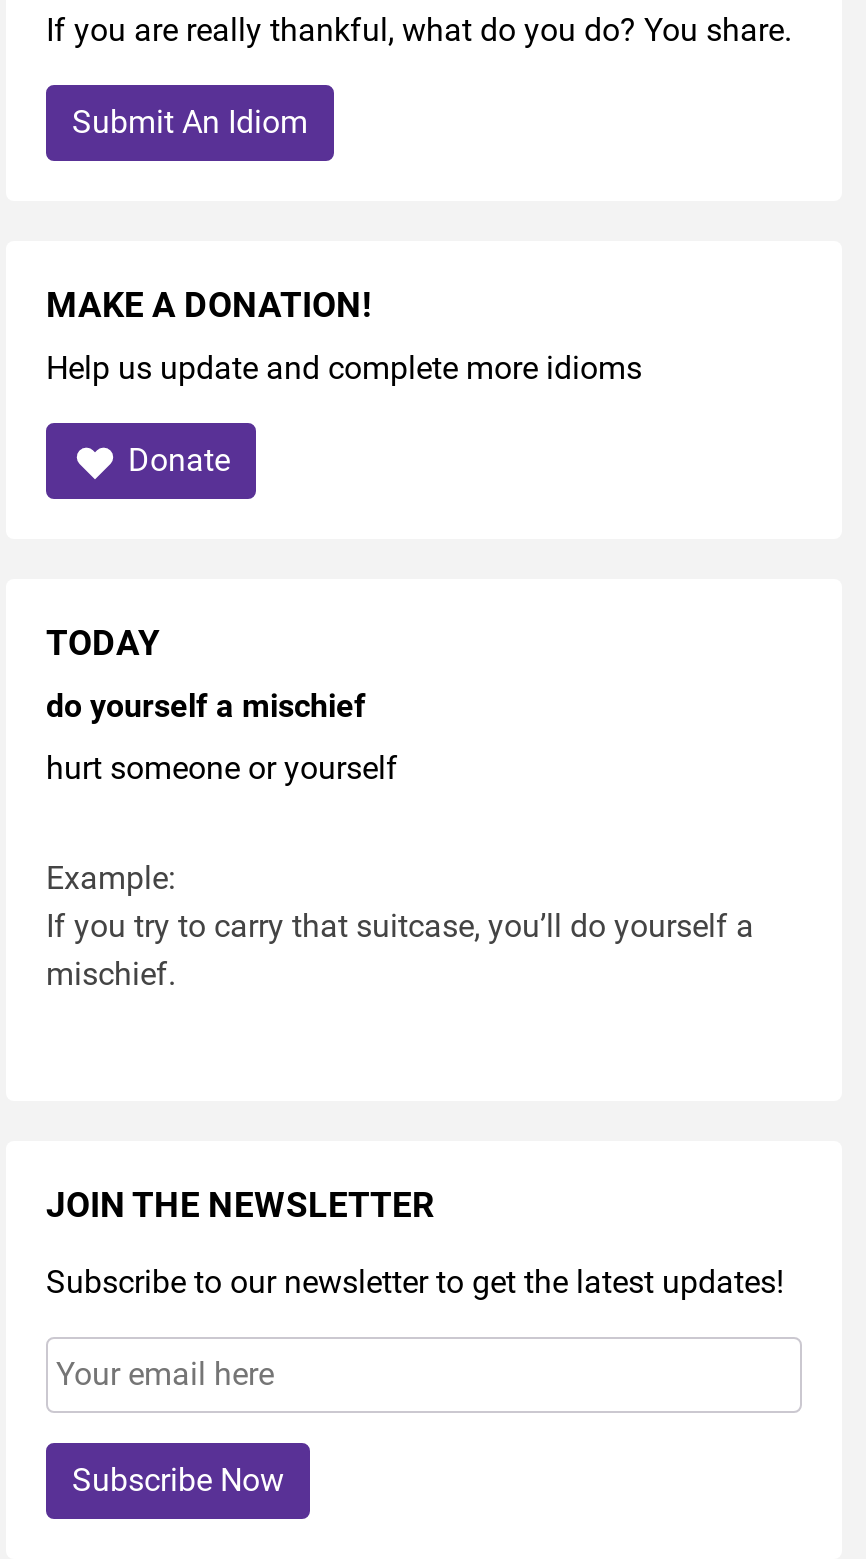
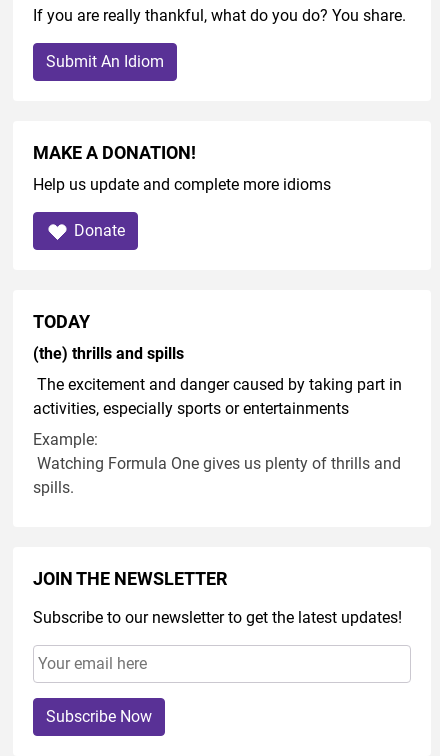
- do yourself a mischief
+ (the) thrills and spills

- hurt someone or yourself
+ The excitement and danger caused by taking part in
+ activities, especially sports or entertainments

- If you try to carry that suitcase, you’ll do yourself a
- mischief.
+ Watching Formula One gives us plenty of thrills and
+ spills.
